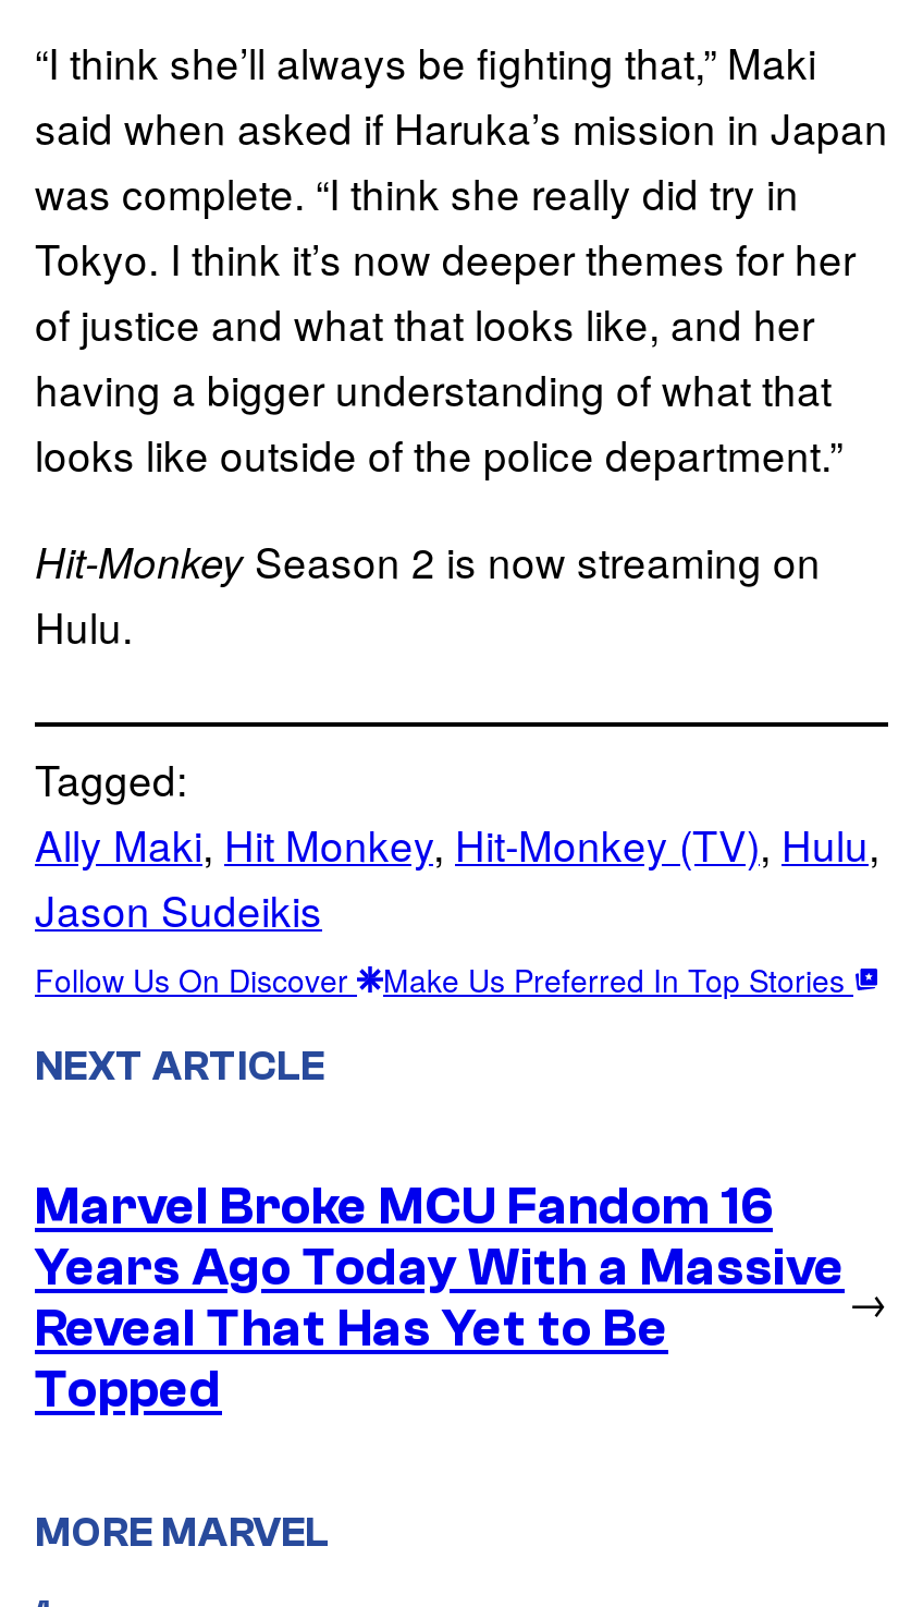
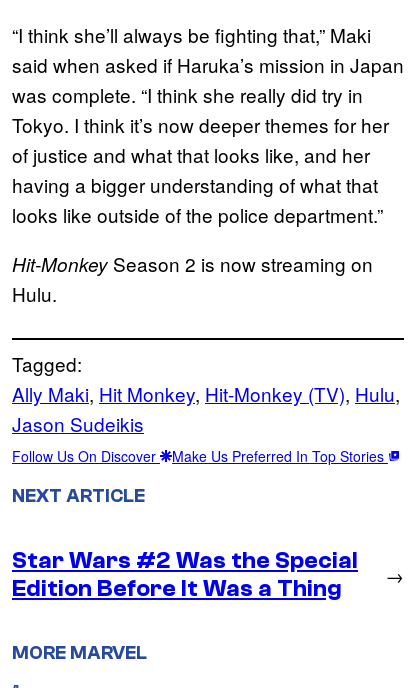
- Marvel Broke MCU Fandom 16
- Years Ago Today With a Massive
- Reveal That Has Yet to Be
- Topped
+ Star Wars #2 Was the Special
+ Edition Before It Was a Thing
